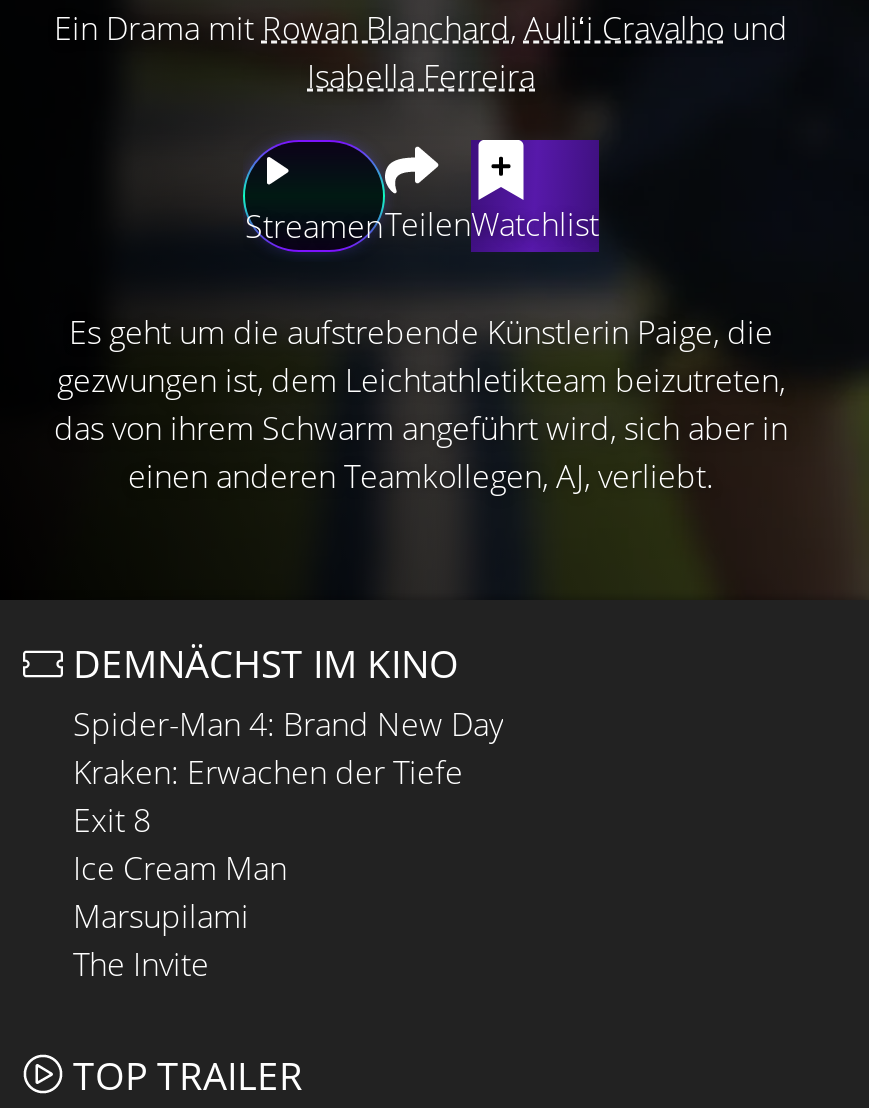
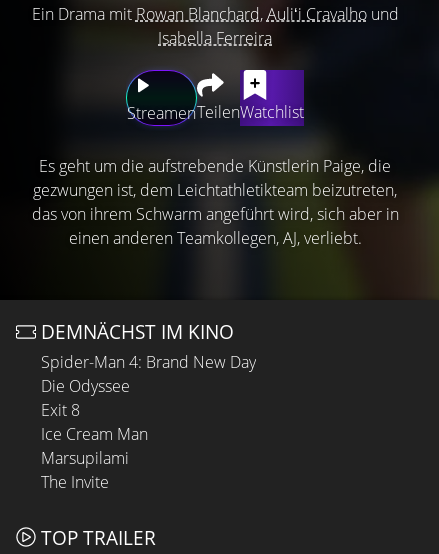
- Kraken: Erwachen der Tiefe
+ Die Odyssee
